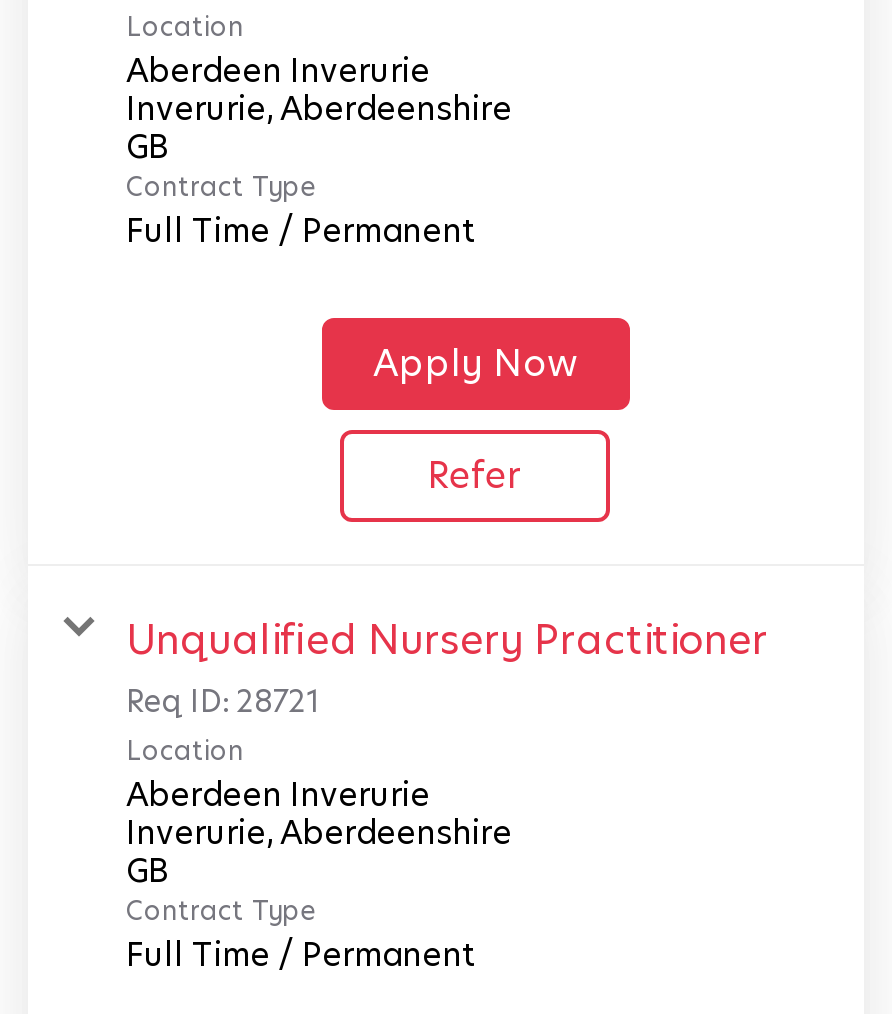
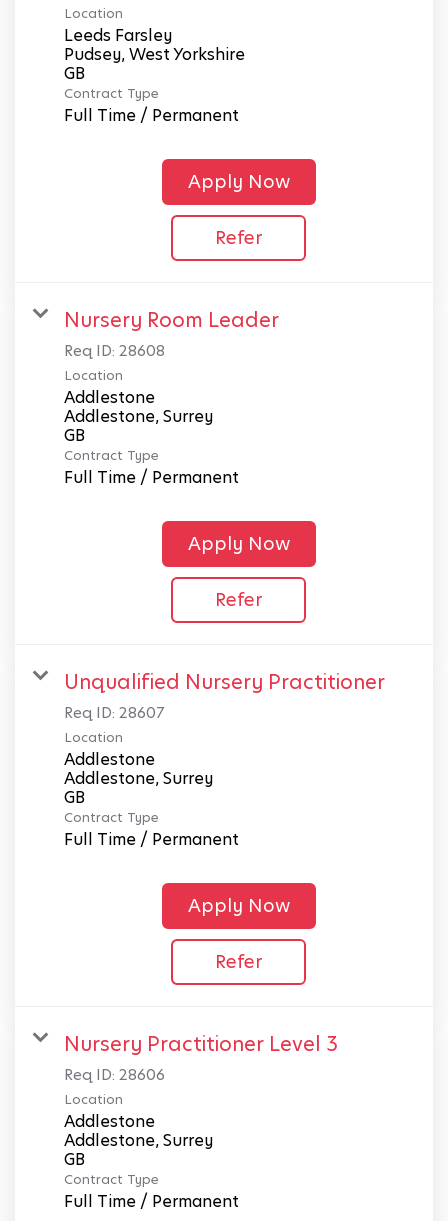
- Aberdeen Inverurie
- Inverurie, Aberdeenshire
+ Leeds Farsley
+ Pudsey, West Yorkshire
+ Contract Type
+ Full Time / Permanent
+ Apply Now
+ Refer
+ Nursery Room Leader
+ Req ID: 28608
+ Location
+ Addlestone
+ Addlestone, Surrey

- Req ID: 28721
+ Req ID: 28607

- Aberdeen Inverurie
- Inverurie, Aberdeenshire
+ Addlestone
+ Addlestone, Surrey
+ Contract Type
+ Full Time / Permanent
+ Apply Now
+ Refer
+ Nursery Practitioner Level 3
+ Req ID: 28606
+ Location
+ Addlestone
+ Addlestone, Surrey
